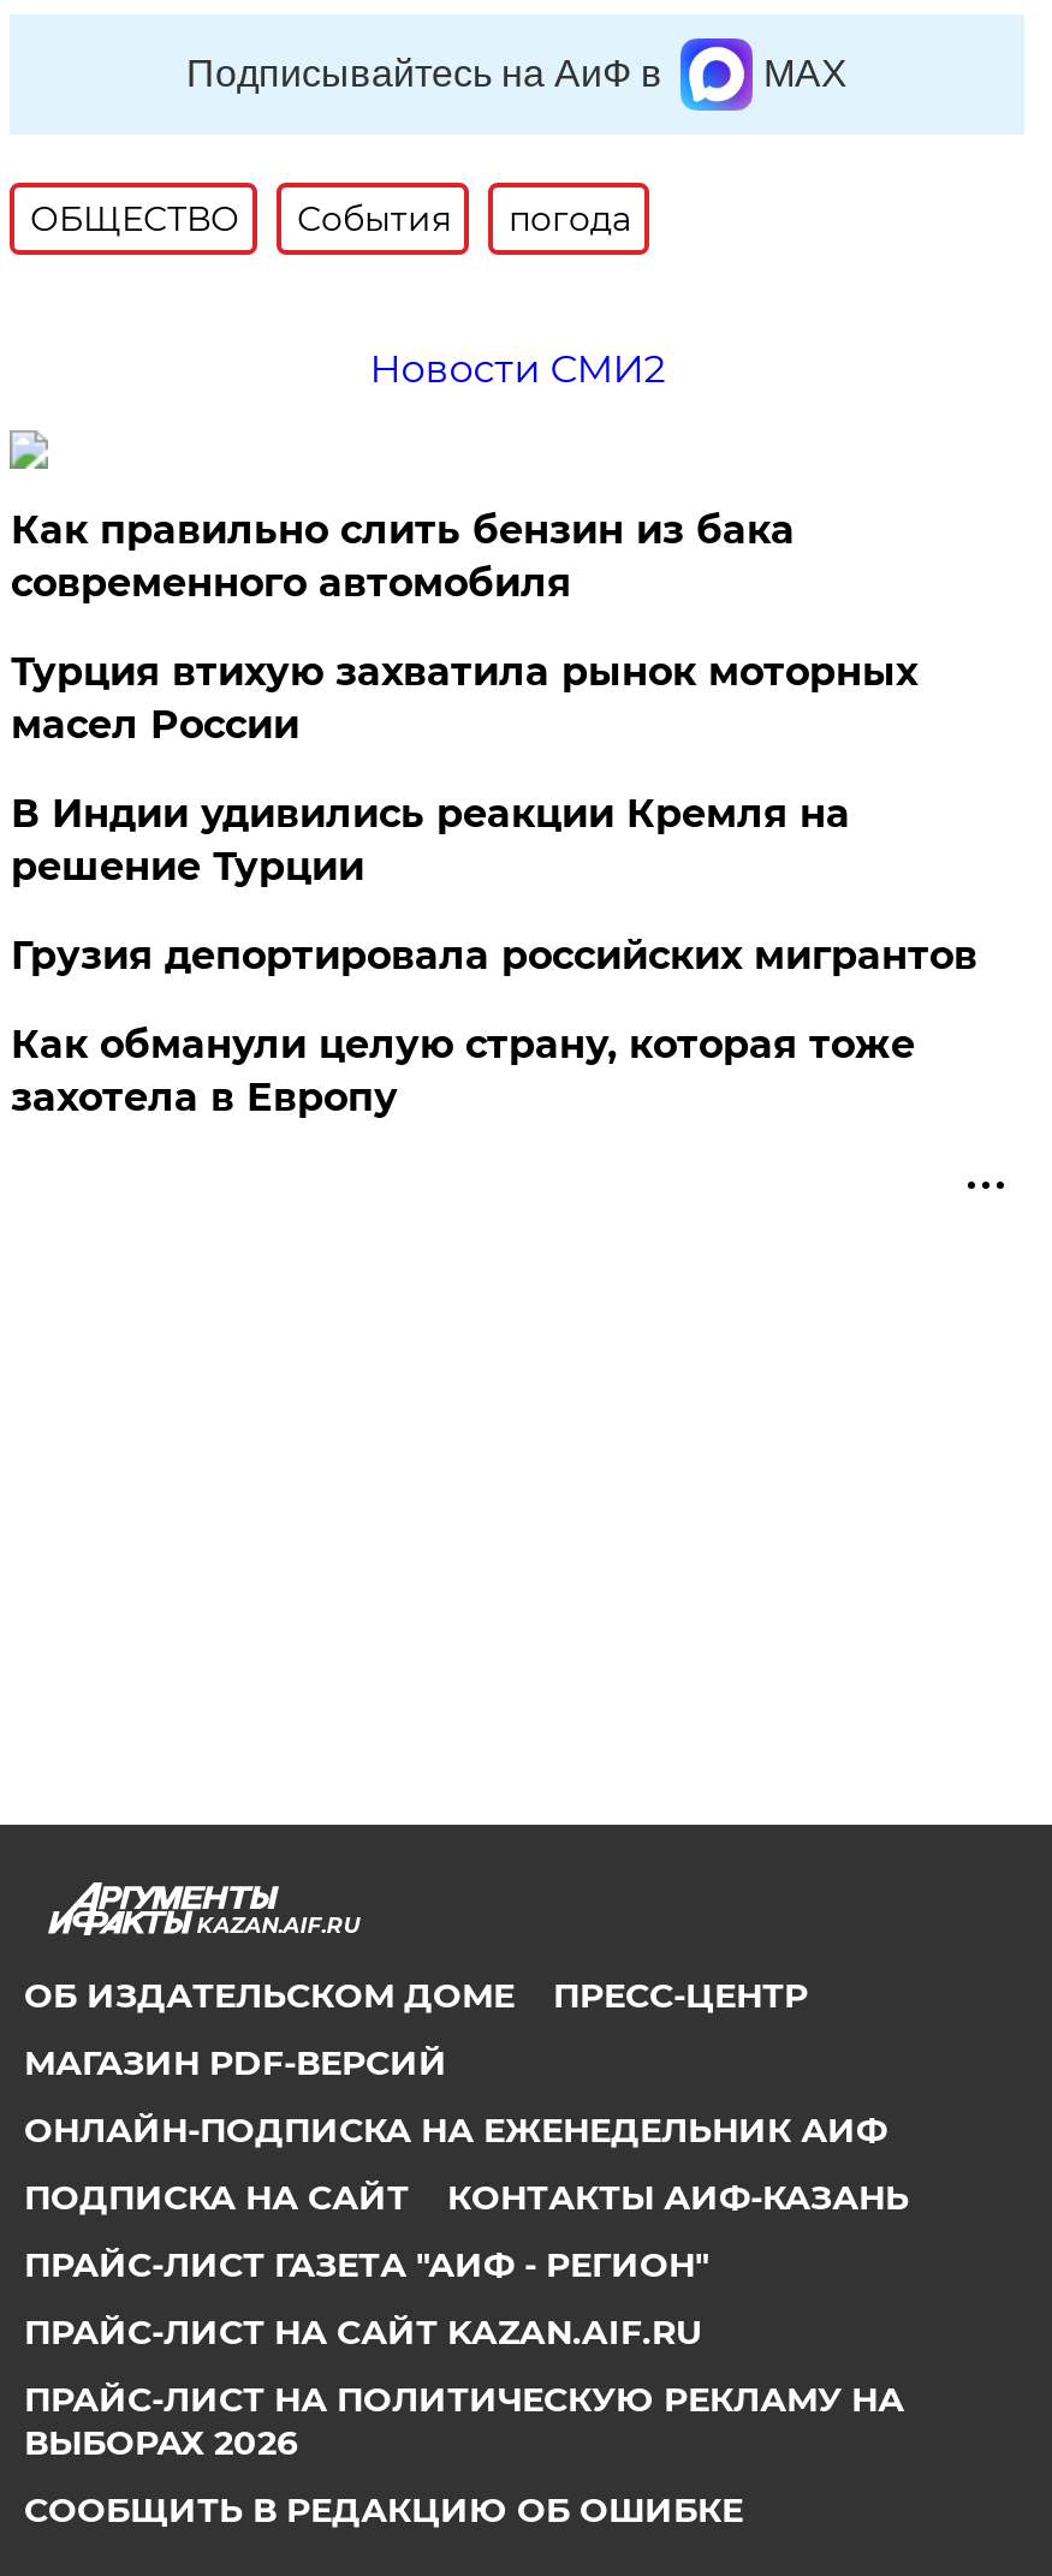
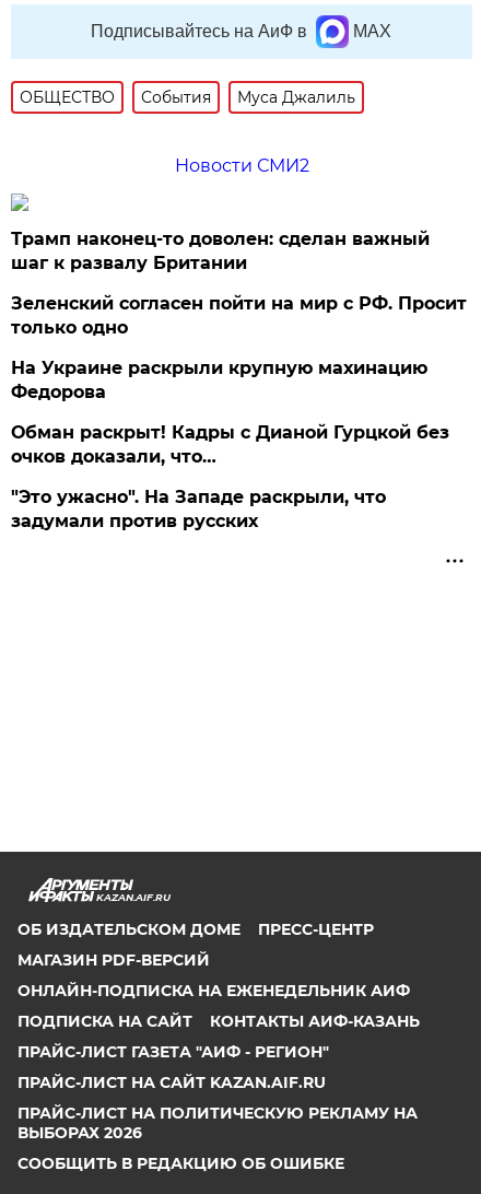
- погода
+ Муса Джалиль

- Как правильно слить бензин из бака
- современного автомобиля
+ Трамп наконец-то доволен: сделан важный
+ шаг к развалу Британии

- Турция втихую захватила рынок моторных
- масел России
+ Зеленский согласен пойти на мир с РФ. Просит
+ только одно

- В Индии удивились реакции Кремля на
- решение Турции
+ На Украине раскрыли крупную махинацию
+ Федорова

- Грузия депортировала российских мигрантов
+ Обман раскрыт! Кадры с Дианой Гурцкой без
+ очков доказали, что…

- Как обманули целую страну, которая тоже
- захотела в Европу
+ "Это ужасно". На Западе раскрыли, что
+ задумали против русских
